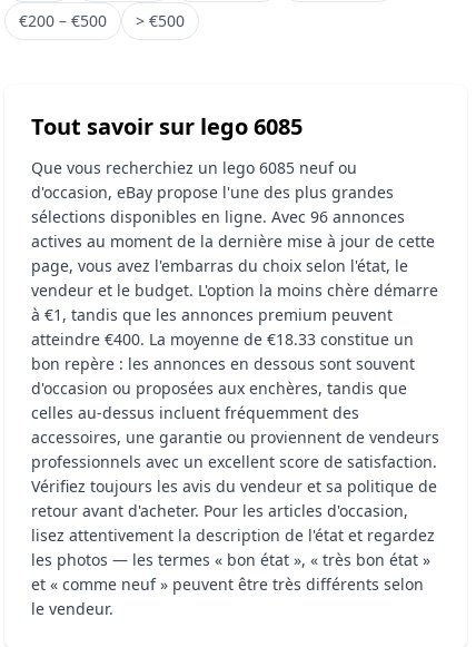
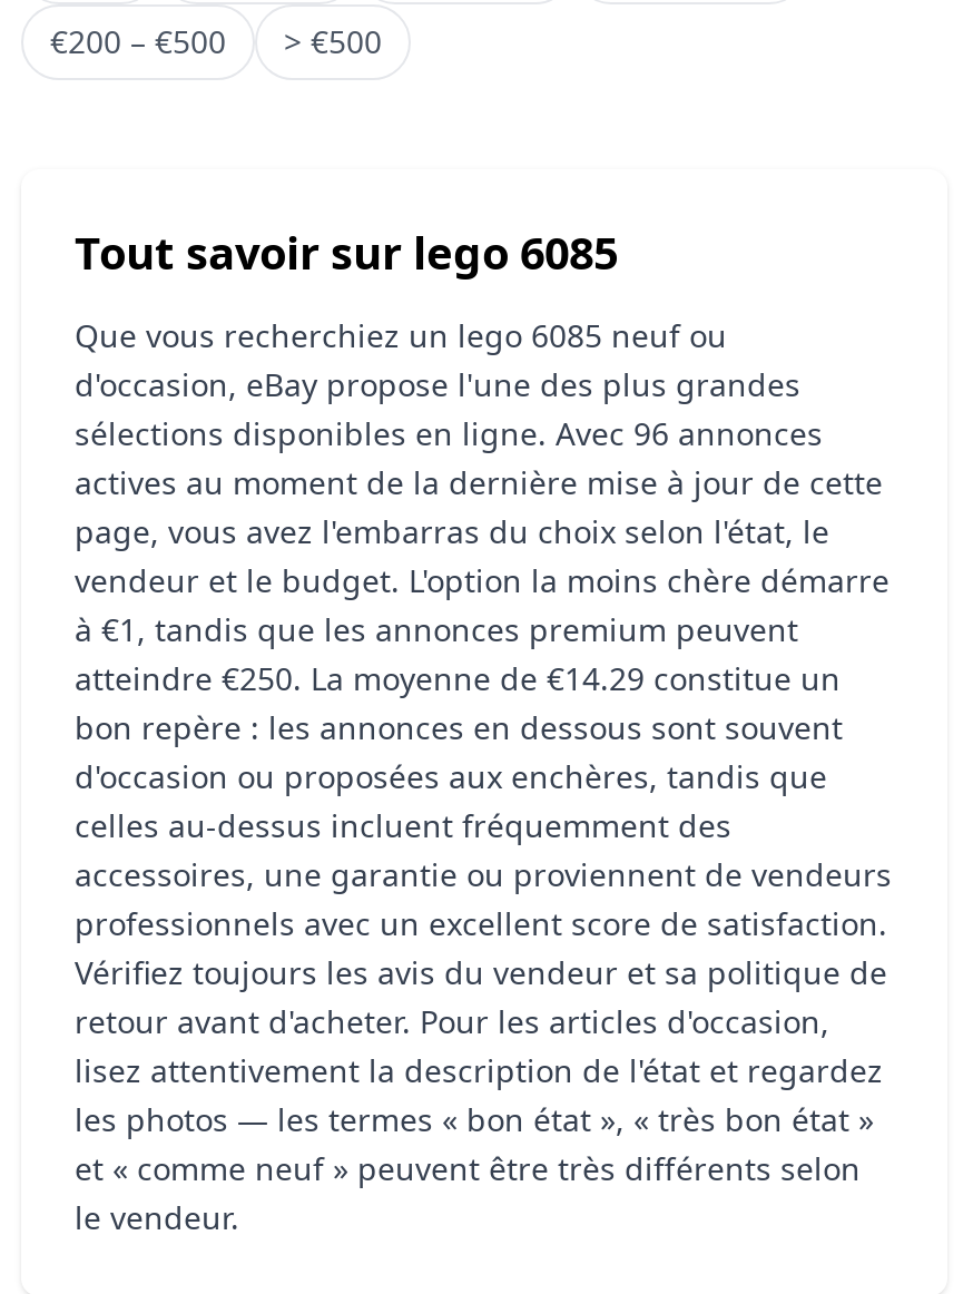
- atteindre €400. La moyenne de €18.33 constitue un
+ atteindre €250. La moyenne de €14.29 constitue un
